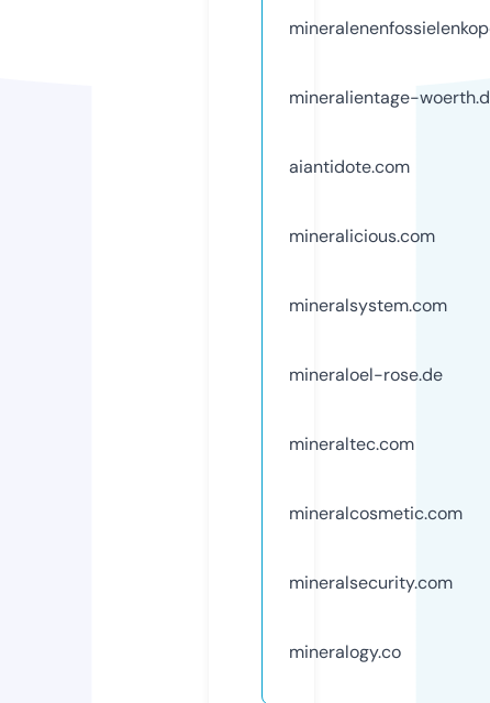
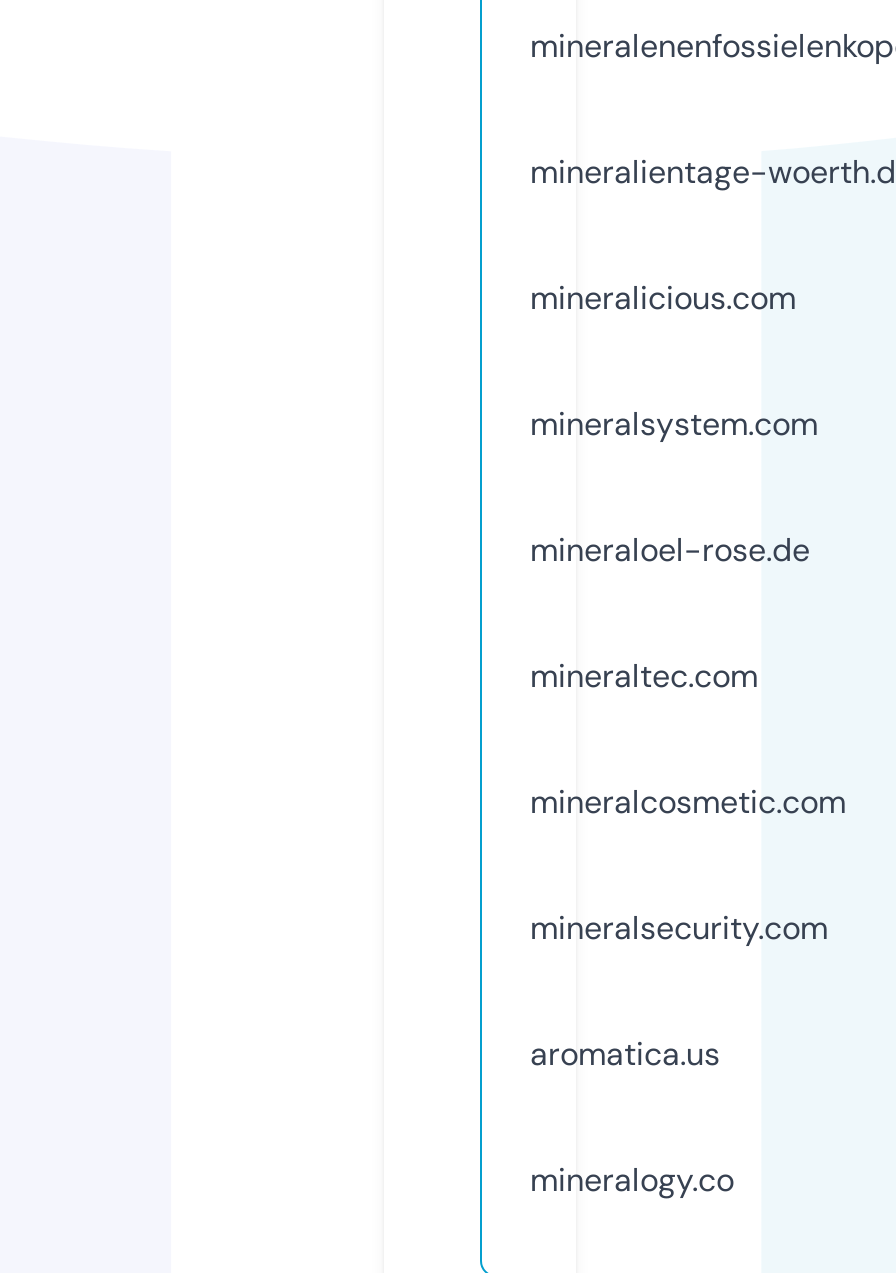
- aiantidote.com

moved up: mineralicious.com | mineralsystem.com | mineraloel-rose.de | mineraltec.com | mineralcosmetic.com | mineralsecurity.com

+ aromatica.us
